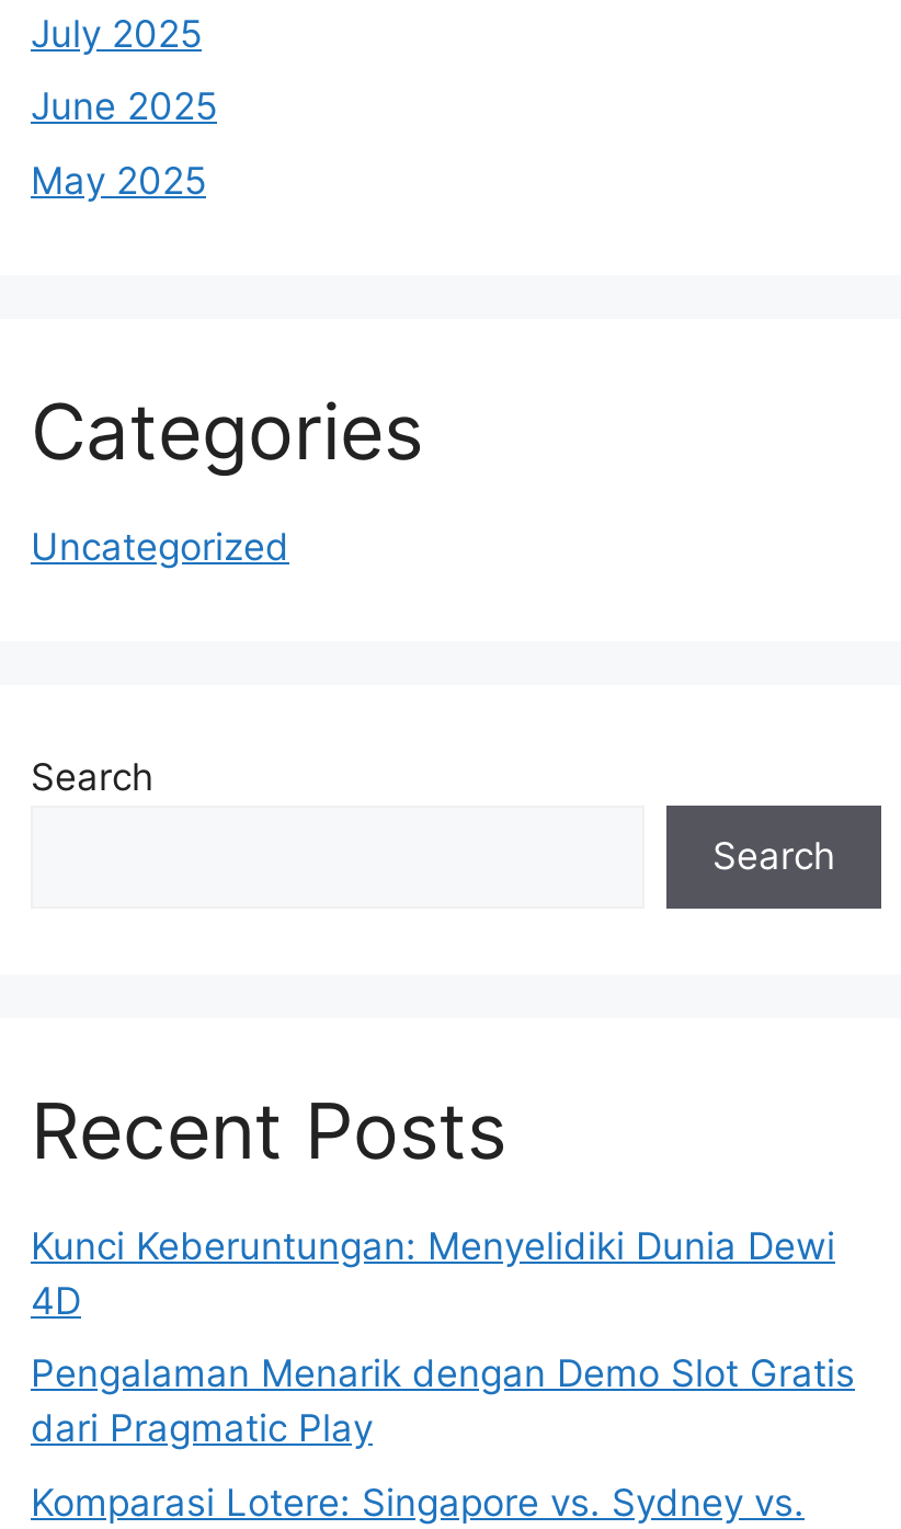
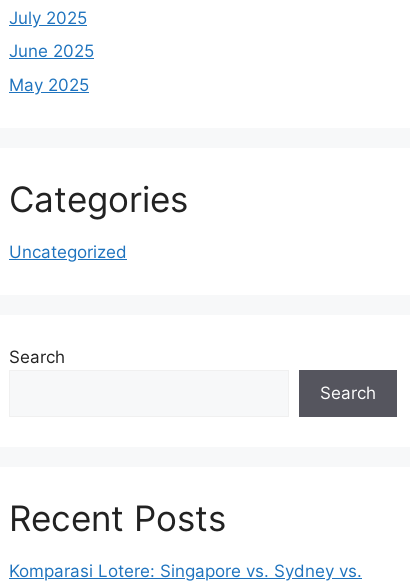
- Kunci Keberuntungan: Menyelidiki Dunia Dewi
- 4D
- Pengalaman Menarik dengan Demo Slot Gratis
- dari Pragmatic Play
